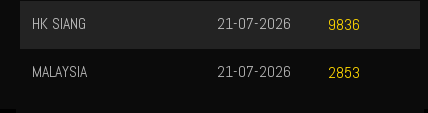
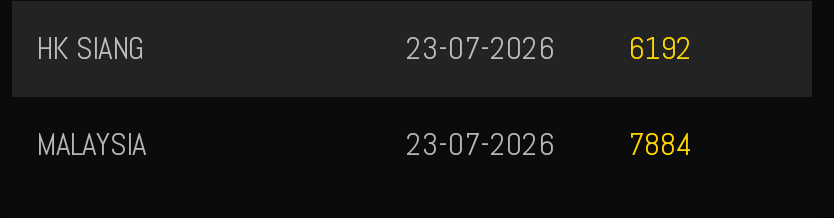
- 21-07-2026
+ 23-07-2026

- 9836
+ 6192

- 21-07-2026
+ 23-07-2026

- 2853
+ 7884
